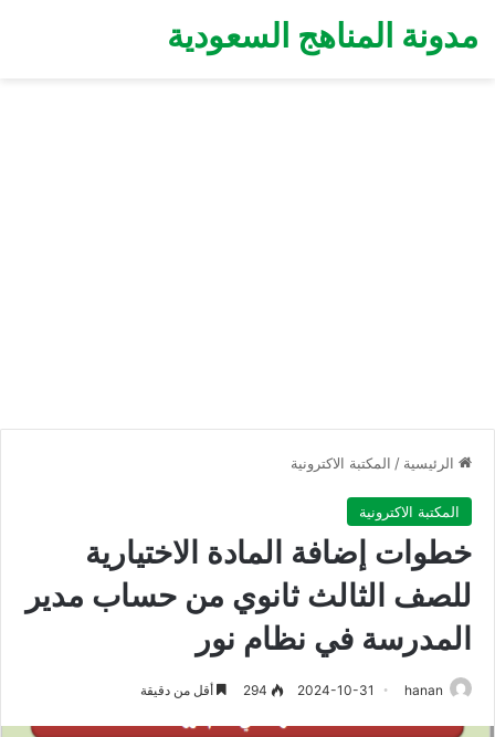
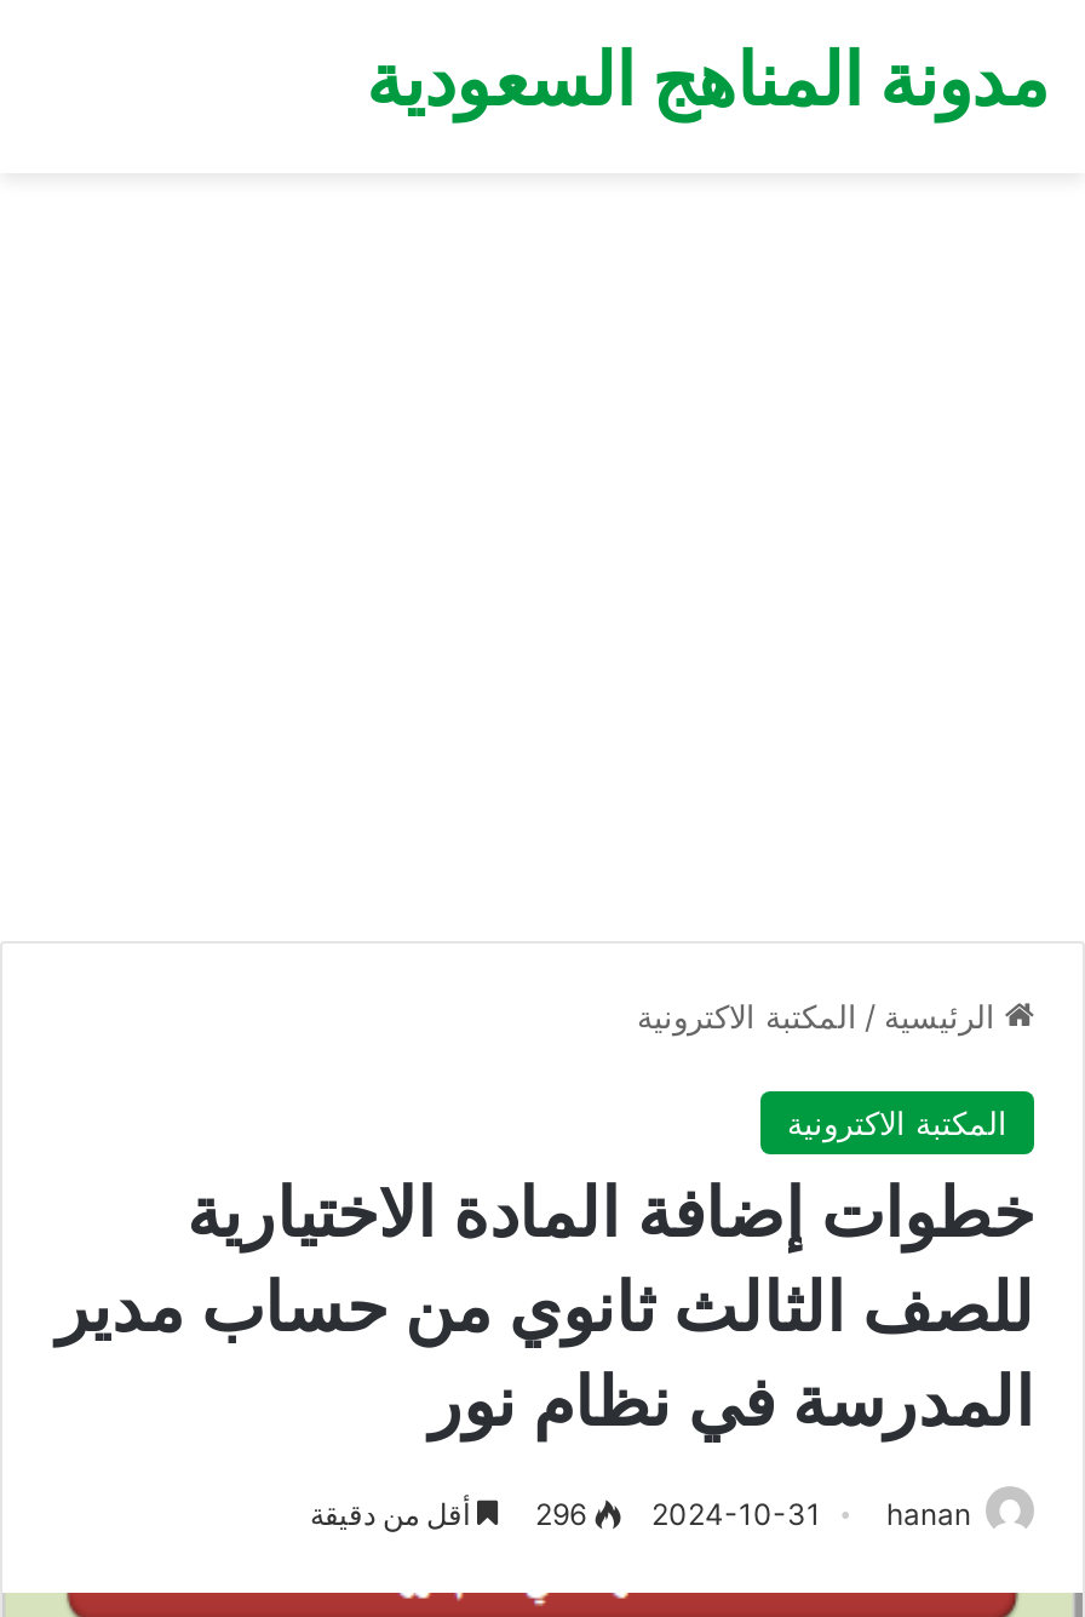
- 294
+ 296
